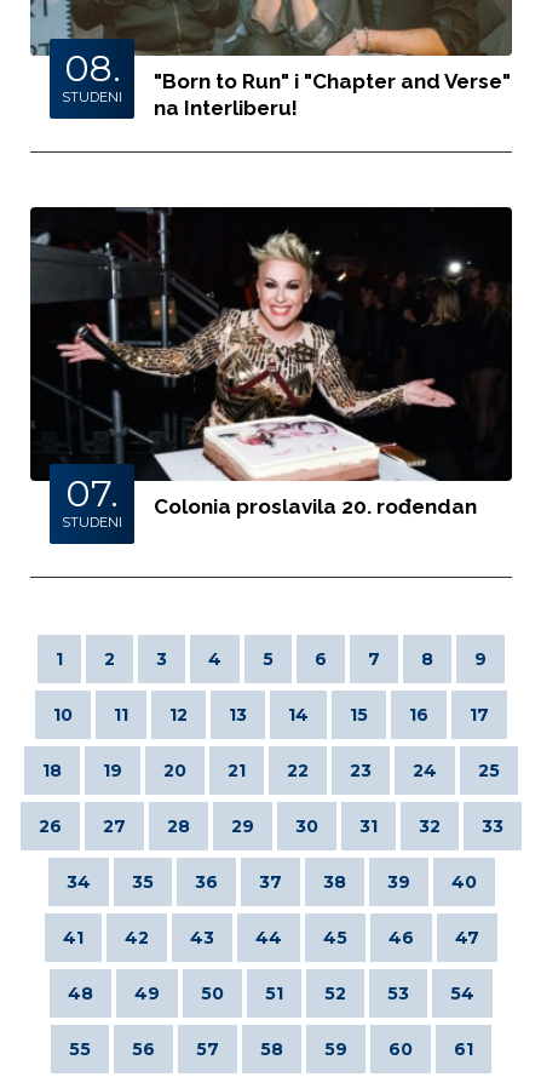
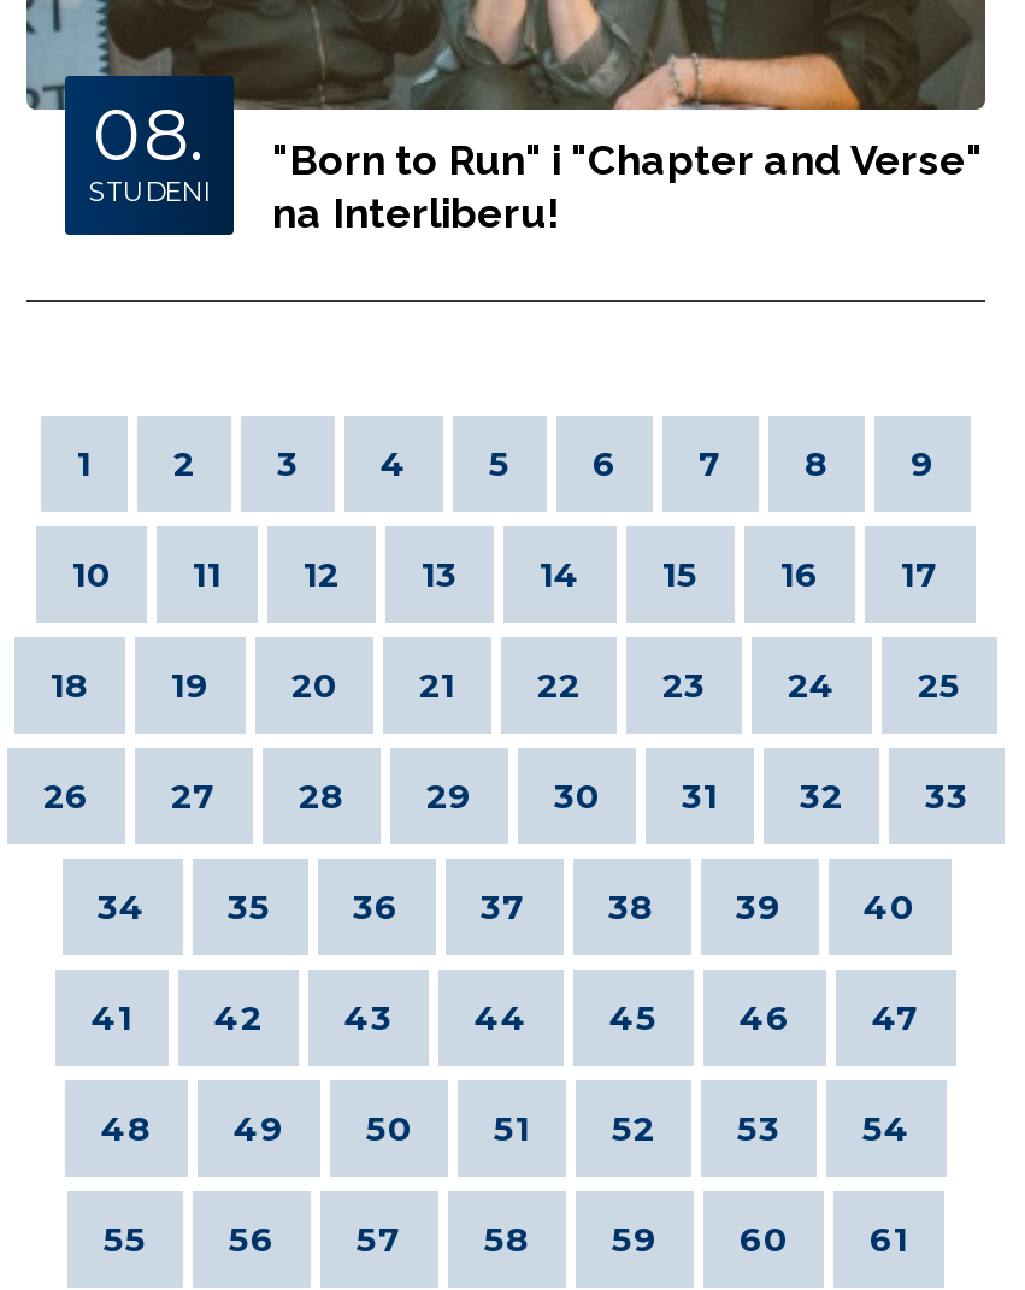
- [image]
- 07.
- STUDENI

- Colonia proslavila 20. rođendan
